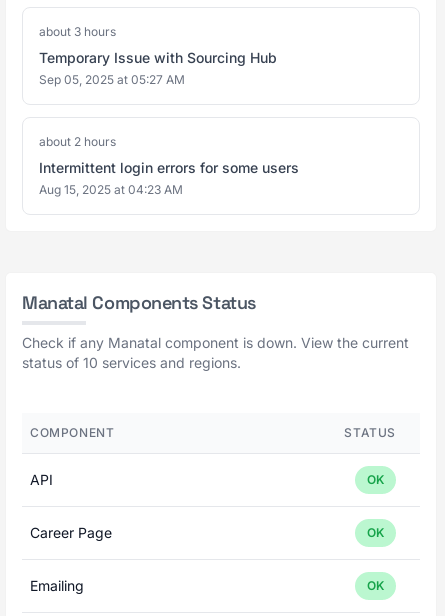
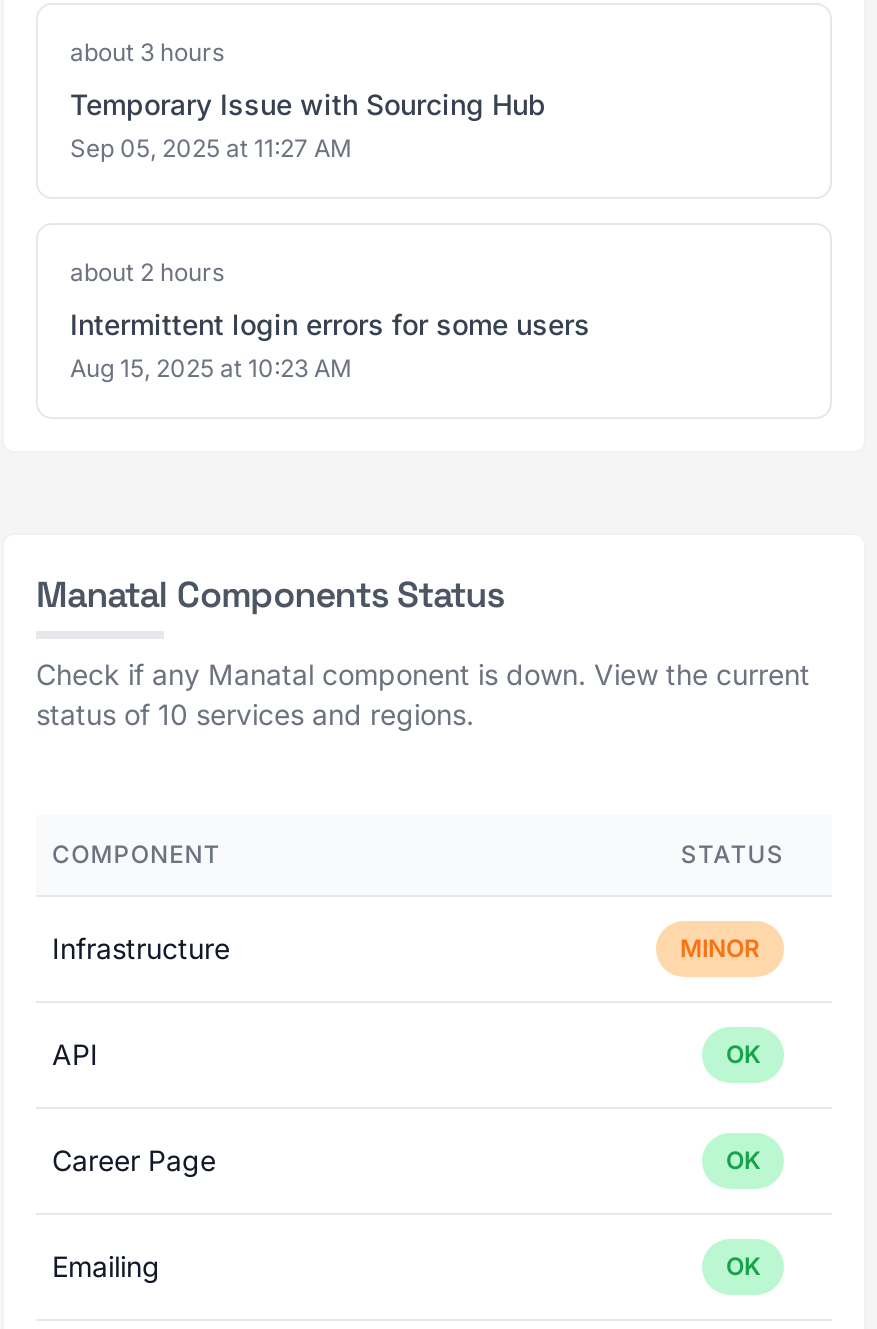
- Sep 05, 2025 at 05:27 AM
+ Sep 05, 2025 at 11:27 AM

- Aug 15, 2025 at 04:23 AM
+ Aug 15, 2025 at 10:23 AM

+ Infrastructure
+ MINOR
